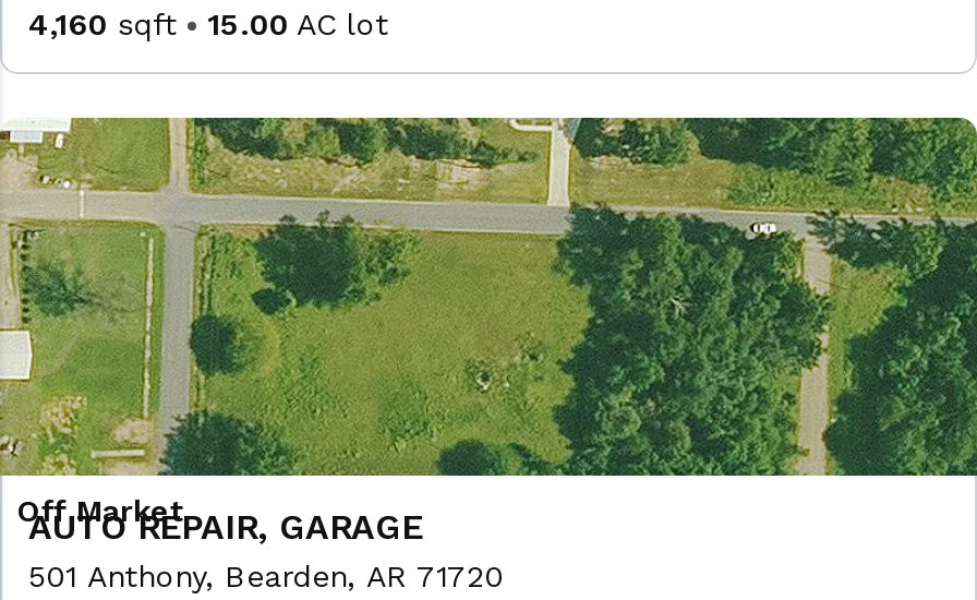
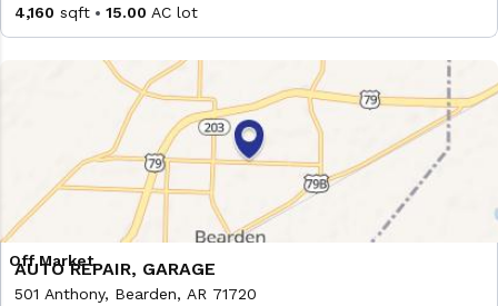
- [image]
+ [image]
